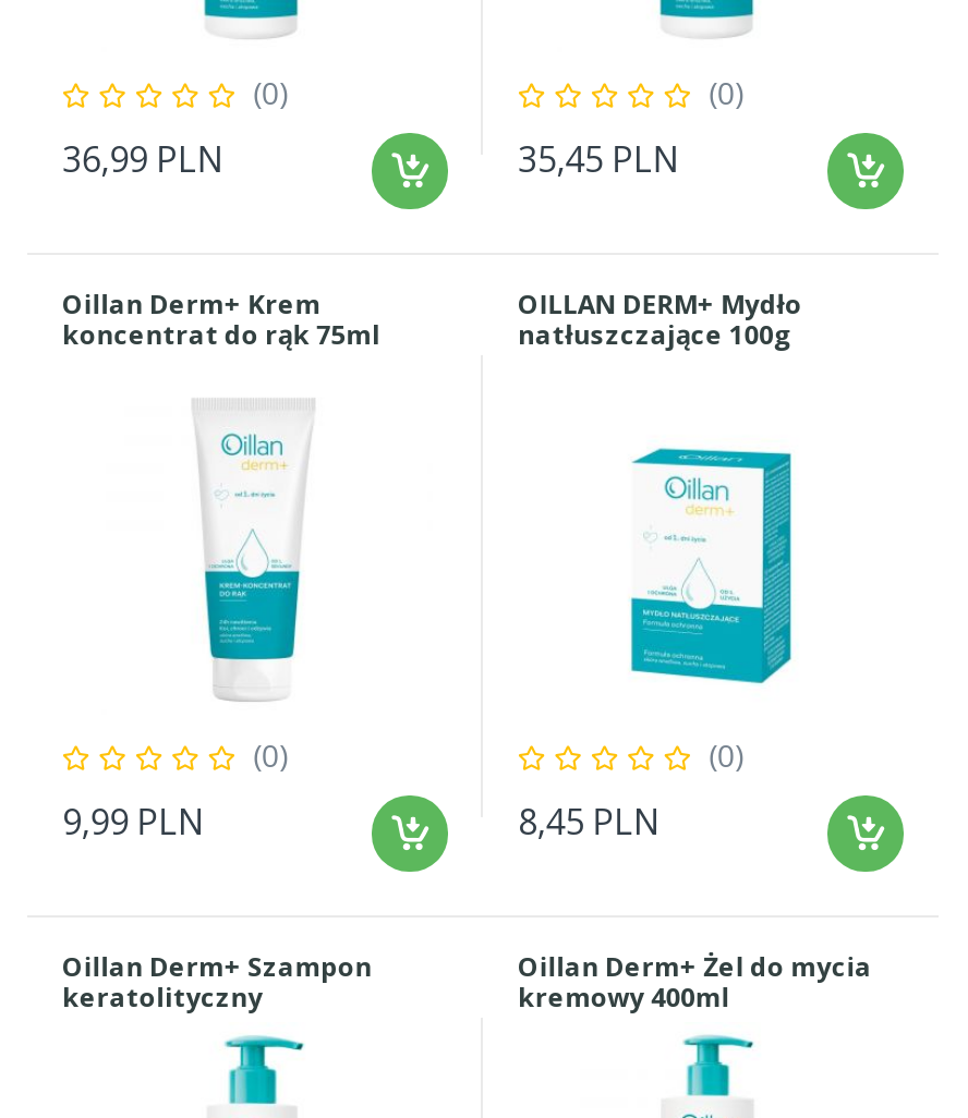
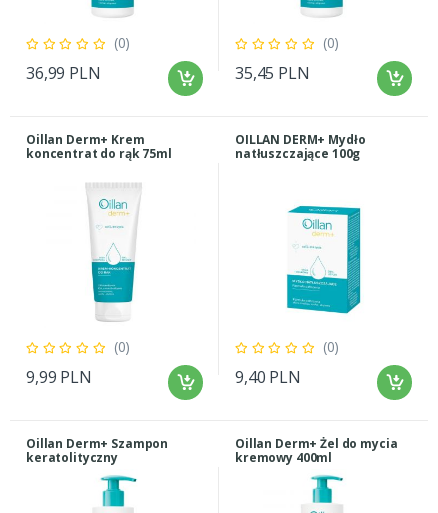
- 8,45 PLN
+ 9,40 PLN
